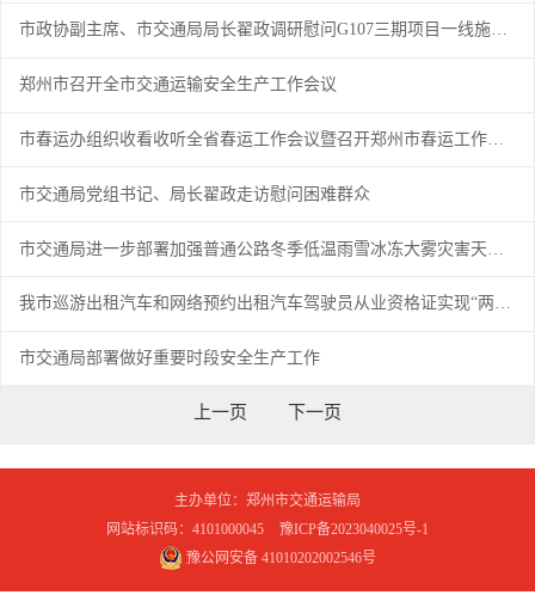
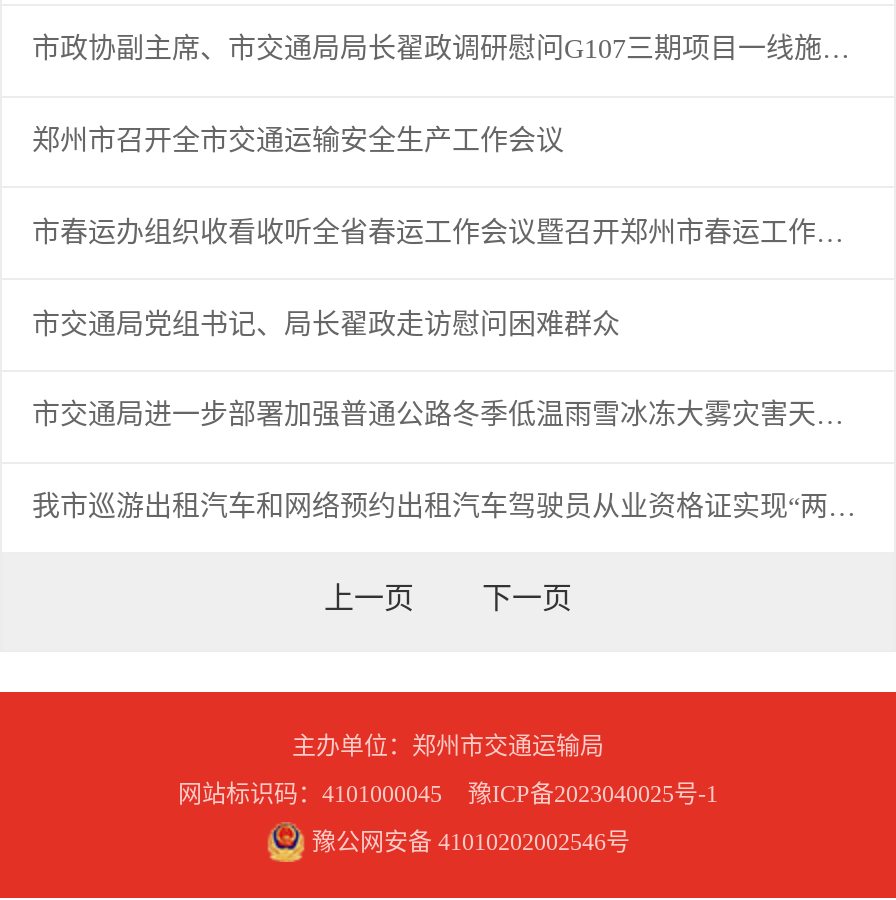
- 市交通局部署做好重要时段安全生产工作
